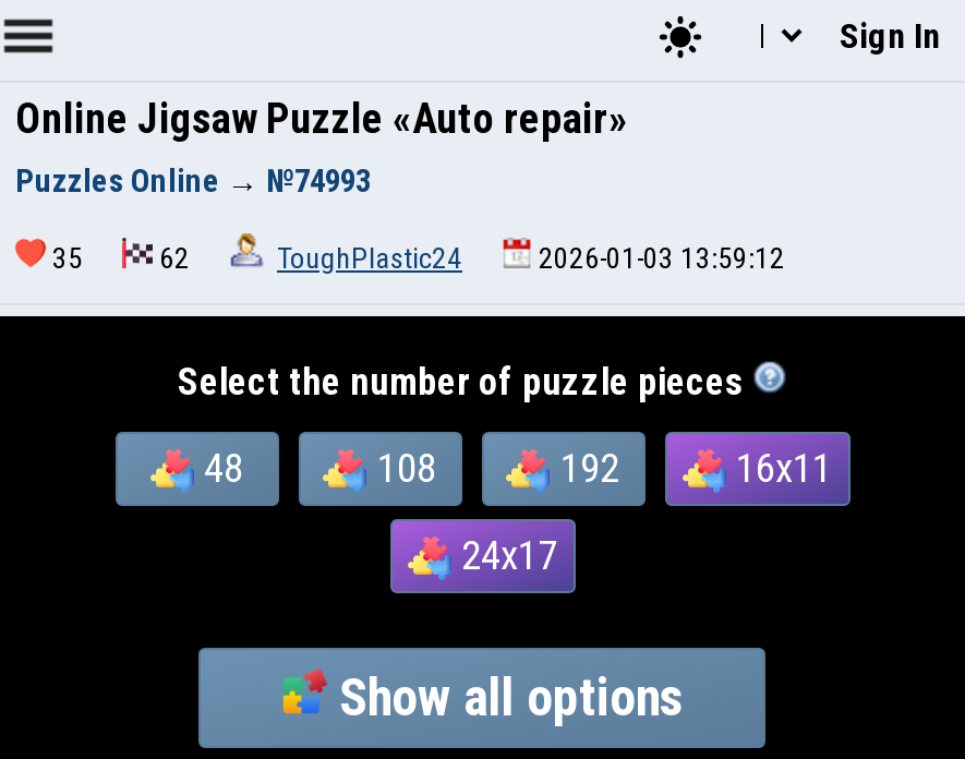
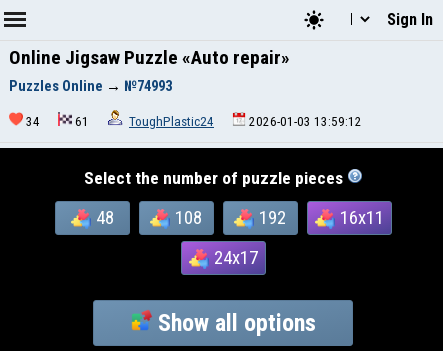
- 35
+ 34

- 62
+ 61
